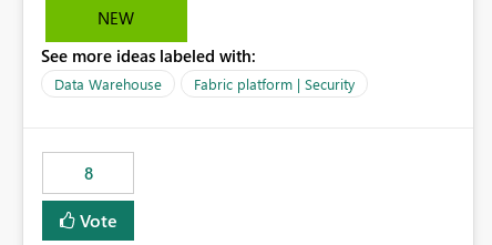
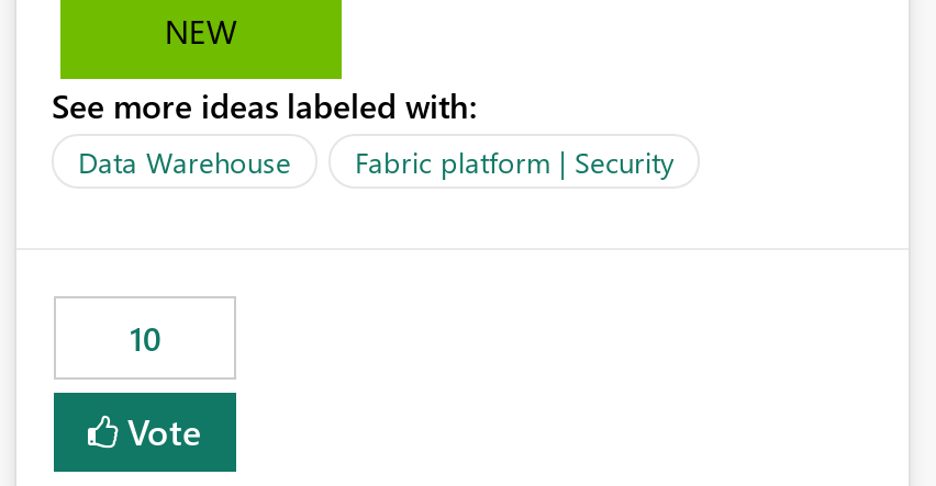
- 8
+ 10
